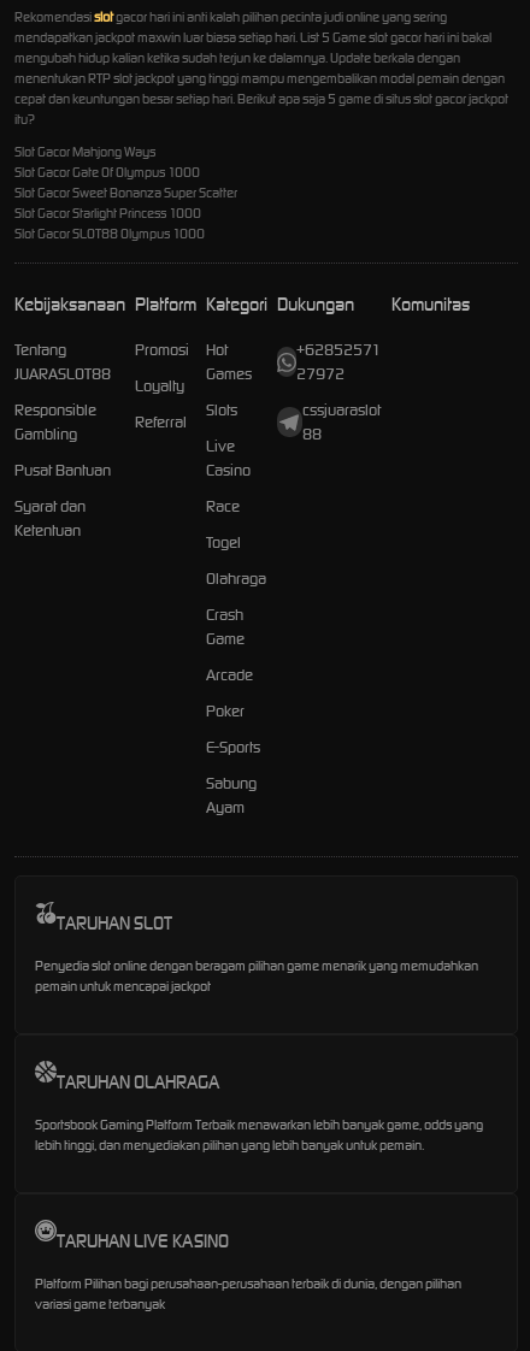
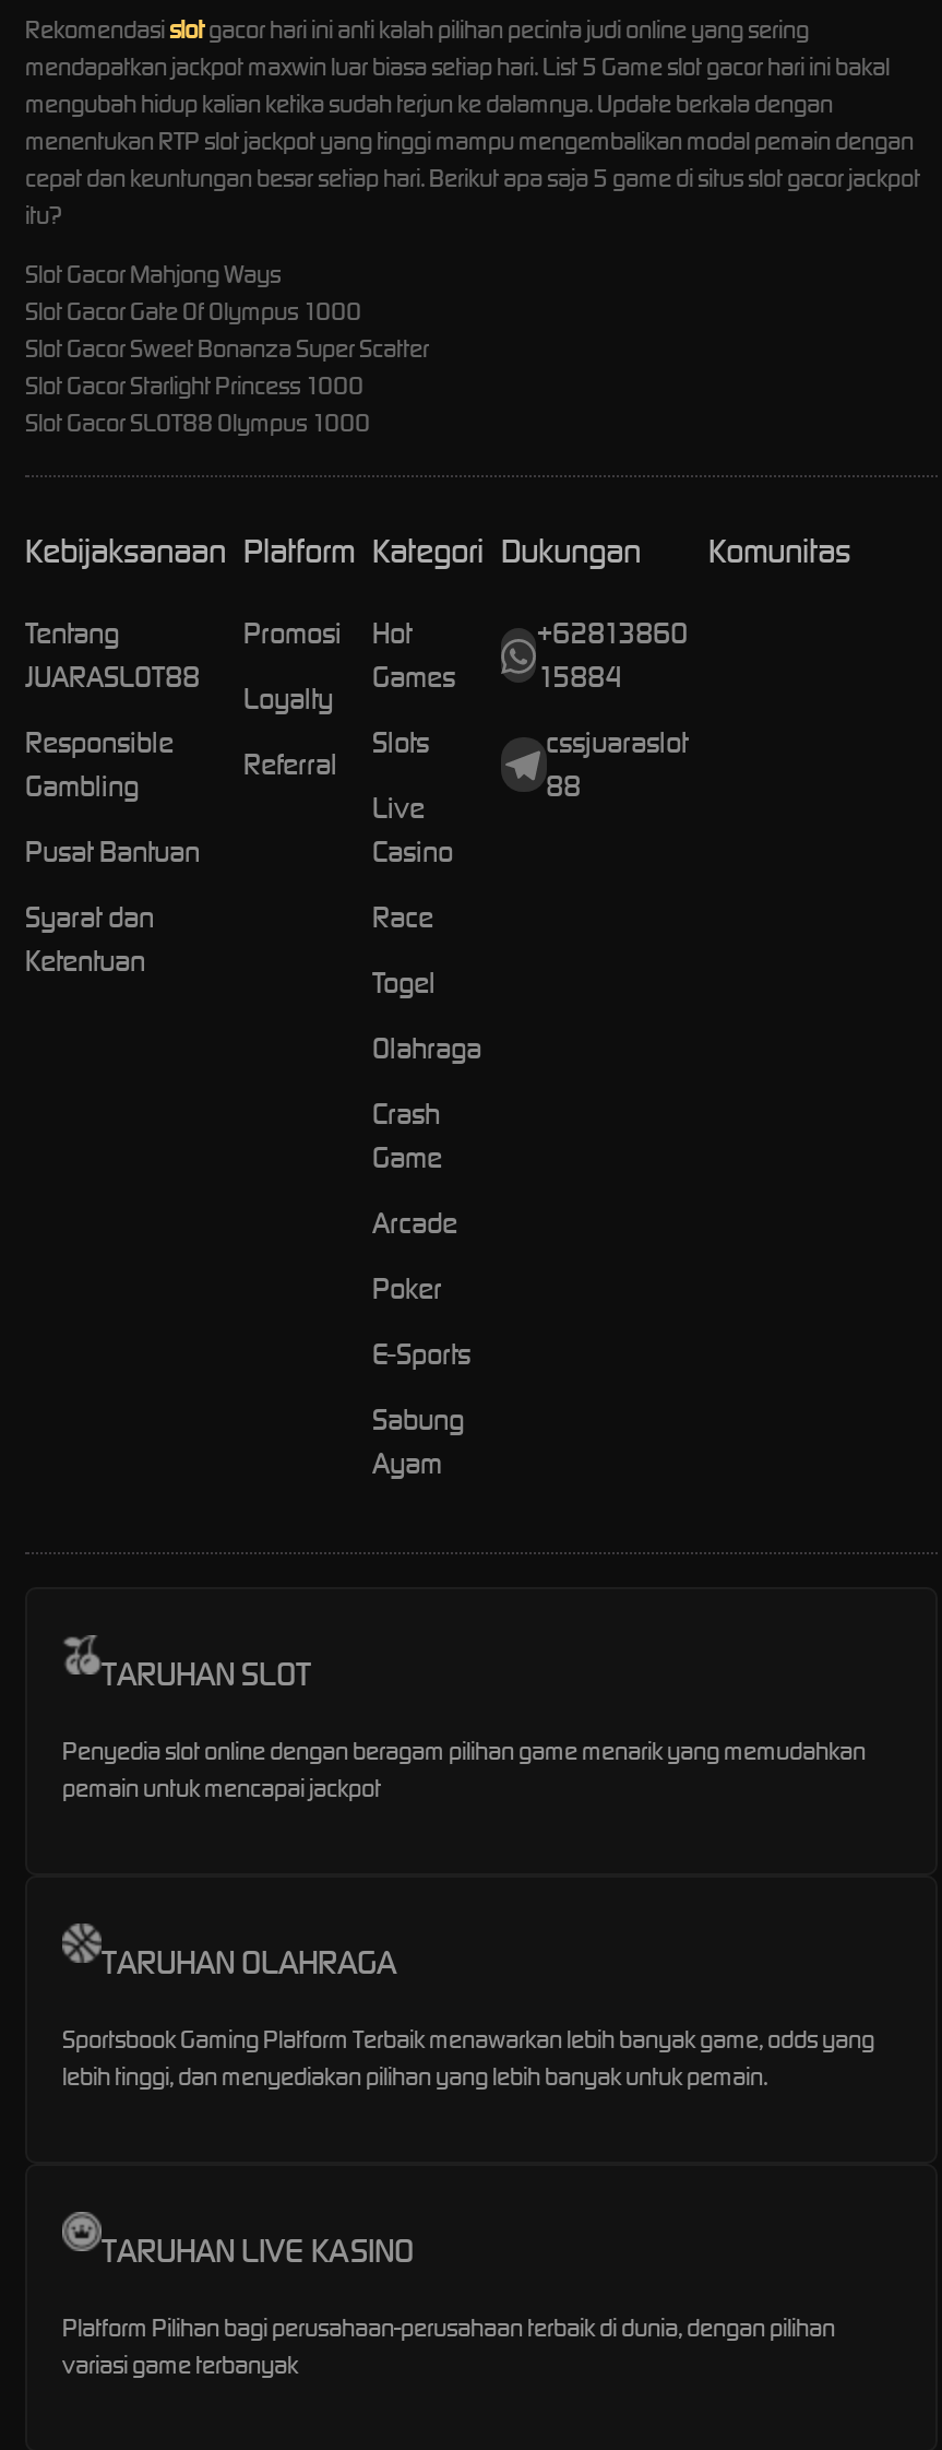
- +62852571
+ +62813860

- 27972
+ 15884
